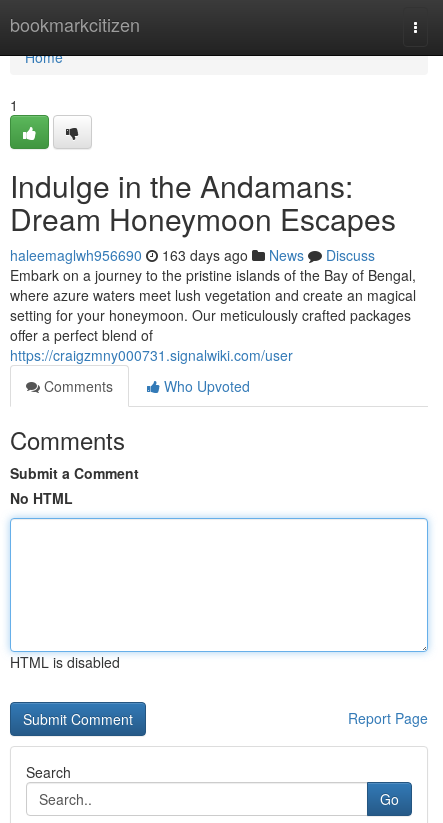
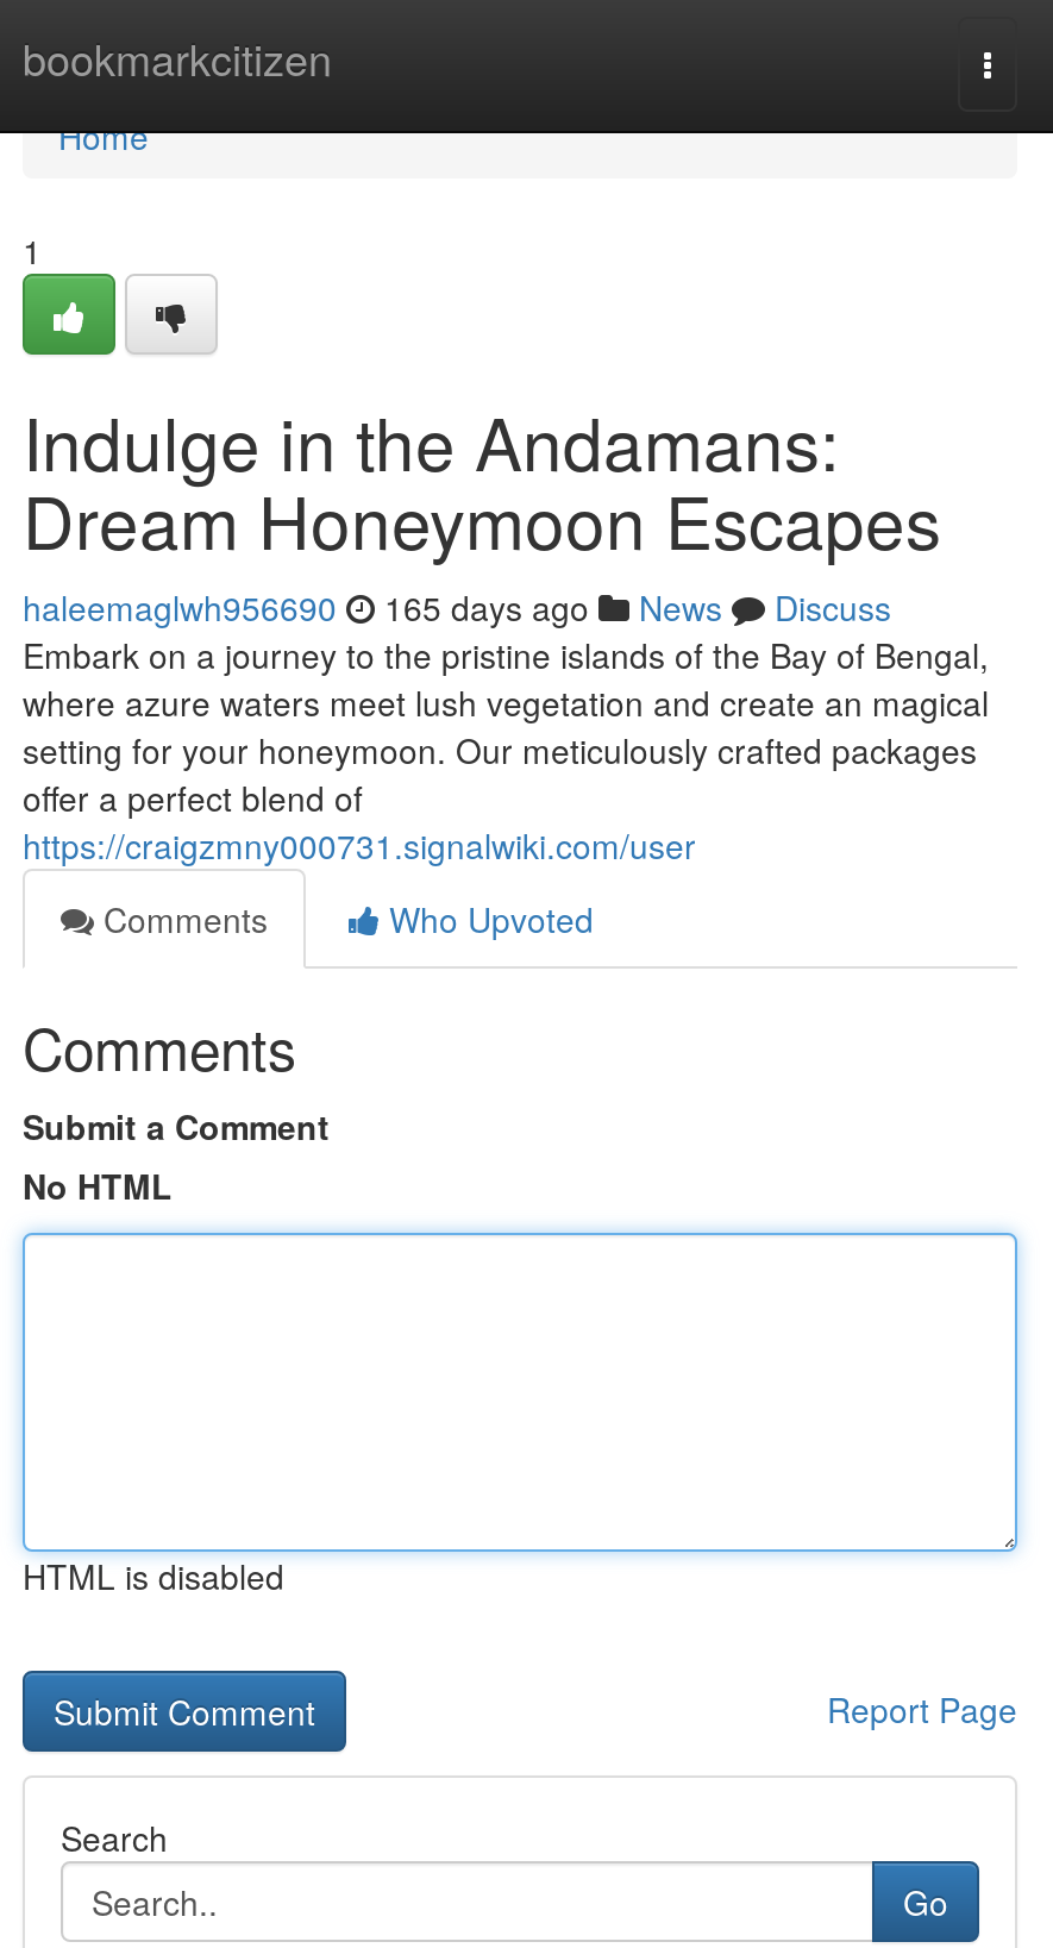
- haleemaglwh956690 163 days ago News Discuss
+ haleemaglwh956690 165 days ago News Discuss
